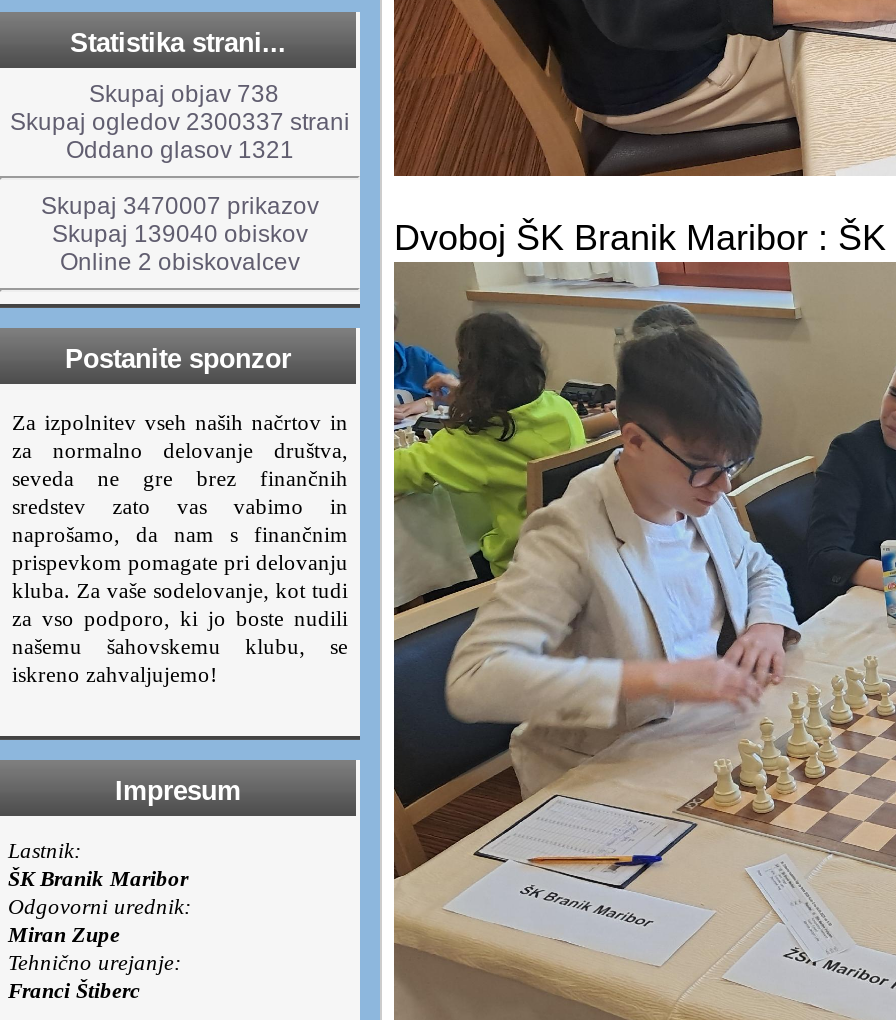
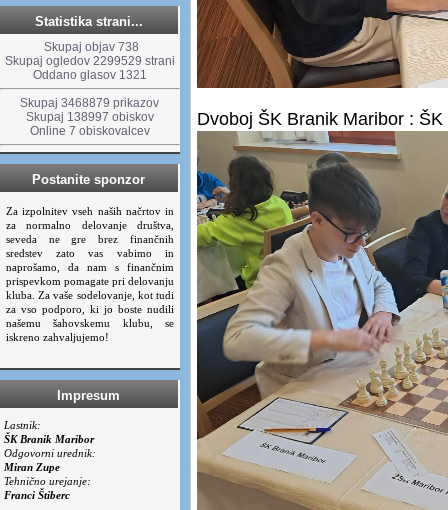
- Skupaj ogledov 2300337 strani
+ Skupaj ogledov 2299529 strani

- Skupaj 3470007 prikazov
+ Skupaj 3468879 prikazov

- Skupaj 139040 obiskov
+ Skupaj 138997 obiskov

- Online 2 obiskovalcev
+ Online 7 obiskovalcev
